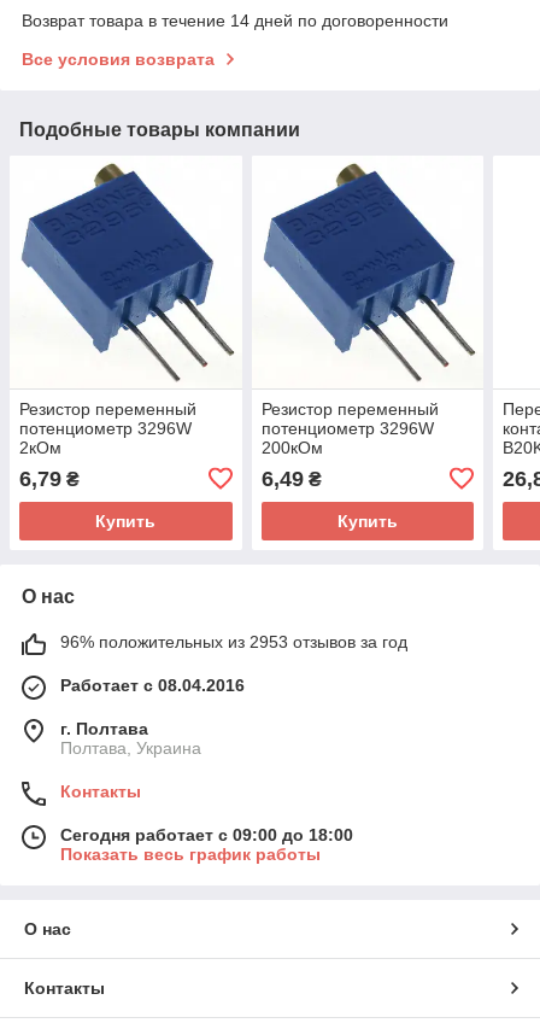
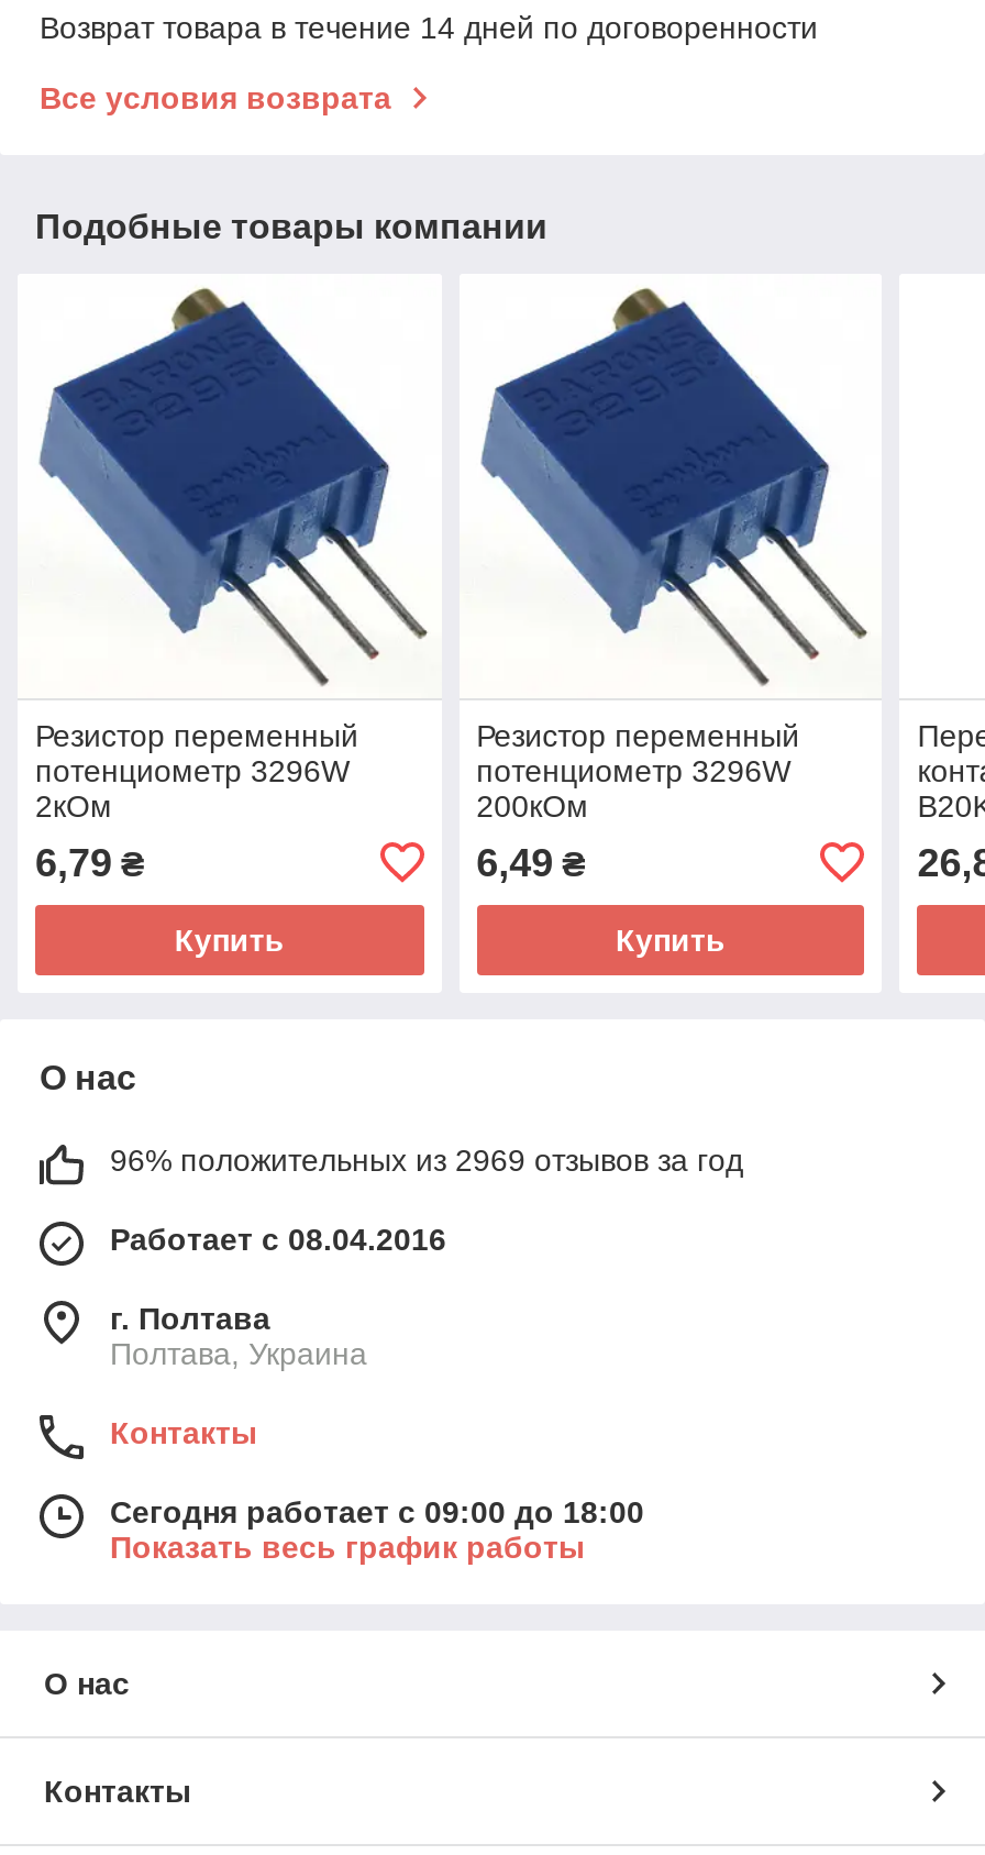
- 96% положительных из 2953 отзывов за год
+ 96% положительных из 2969 отзывов за год
